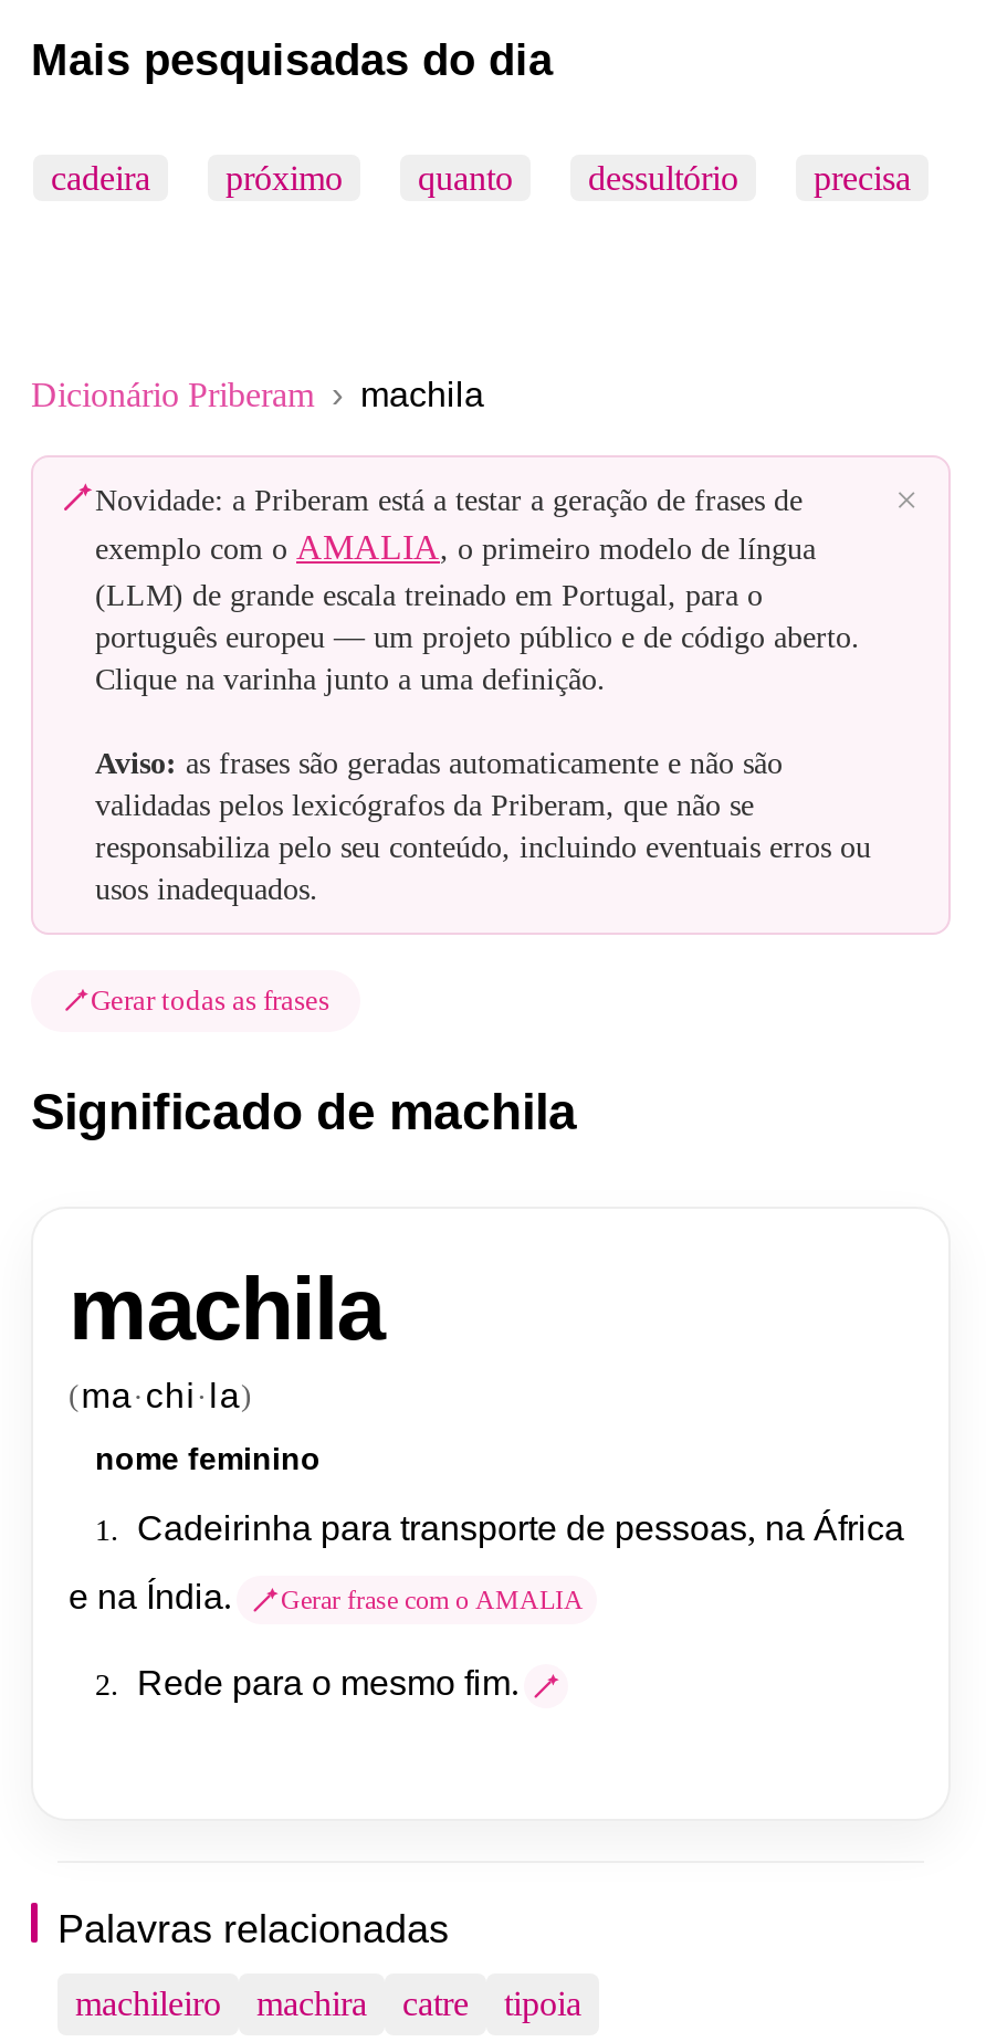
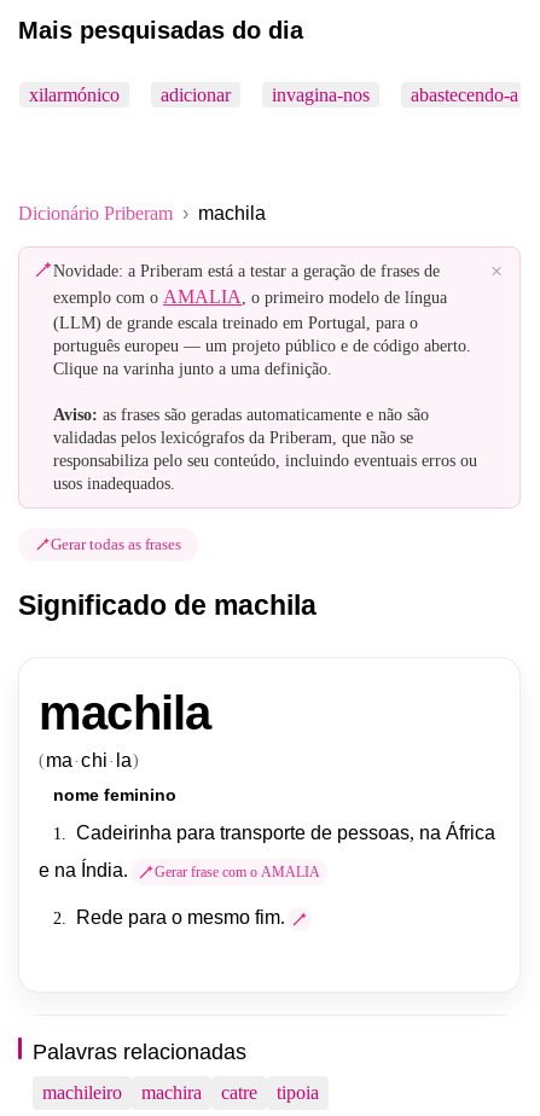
- cadeira
- próximo
- quanto
- dessultório
- precisa
+ xilarmónico
+ adicionar
+ invagina-nos
+ abastecendo-a
